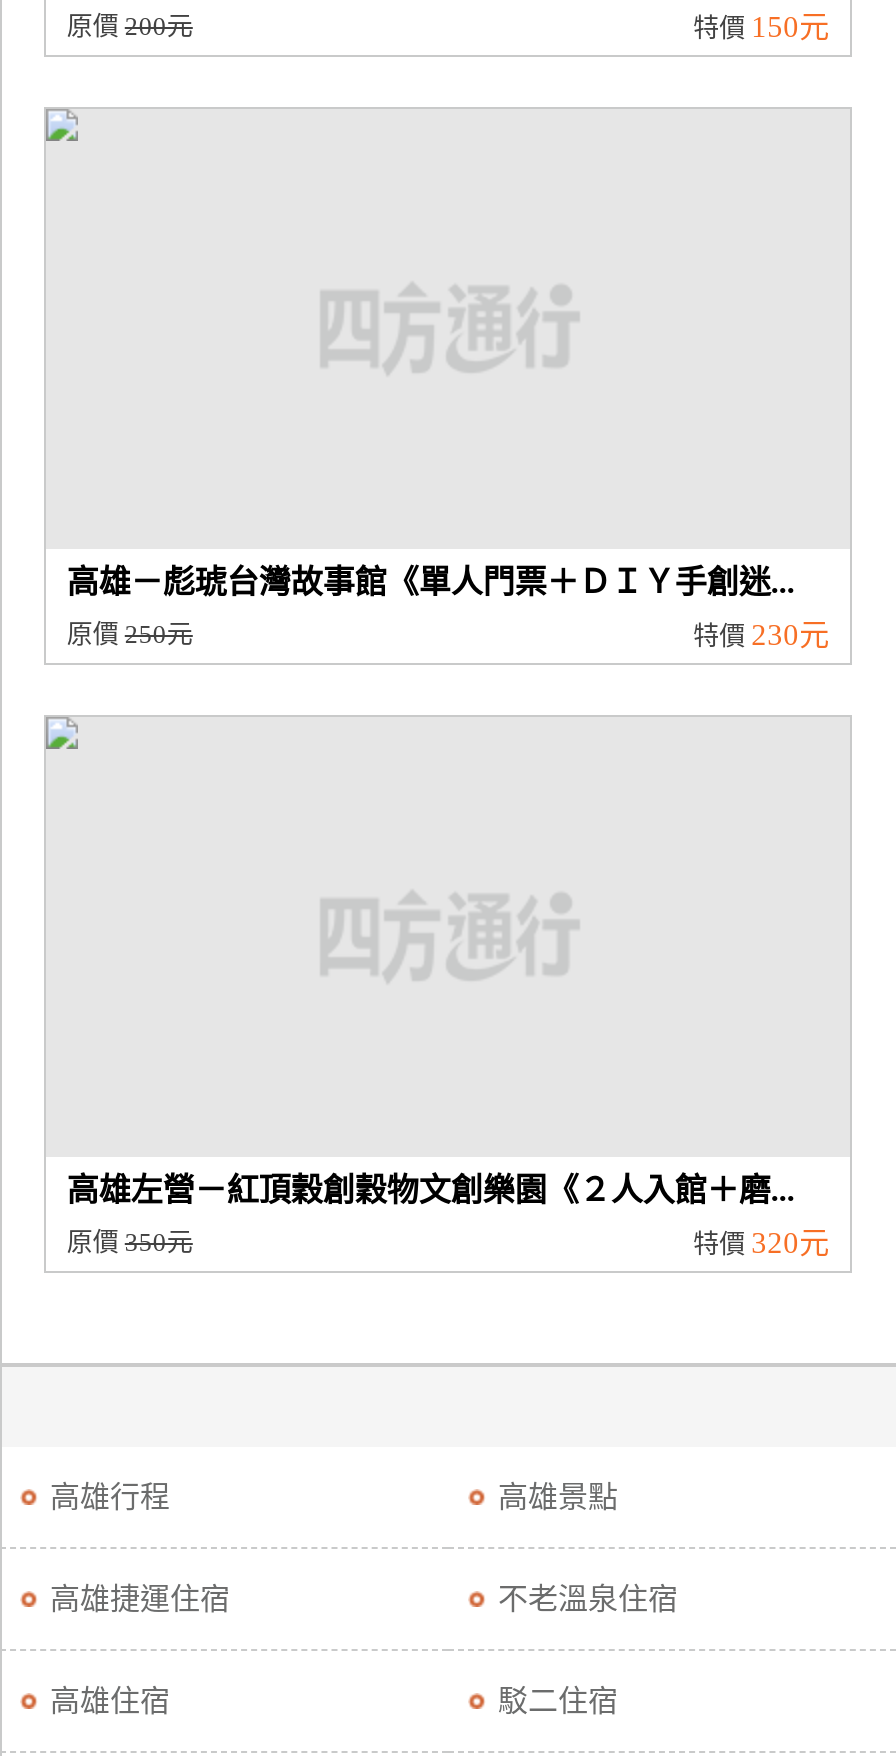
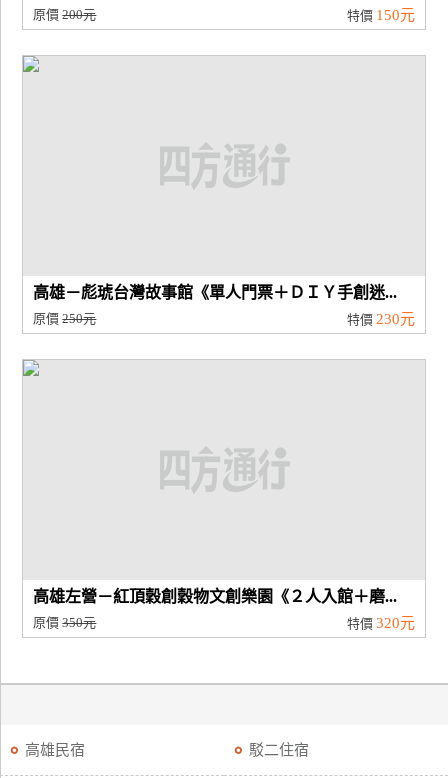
- 高雄行程
- 高雄景點
- 高雄捷運住宿
- 不老溫泉住宿
- 高雄住宿
+ 高雄民宿
